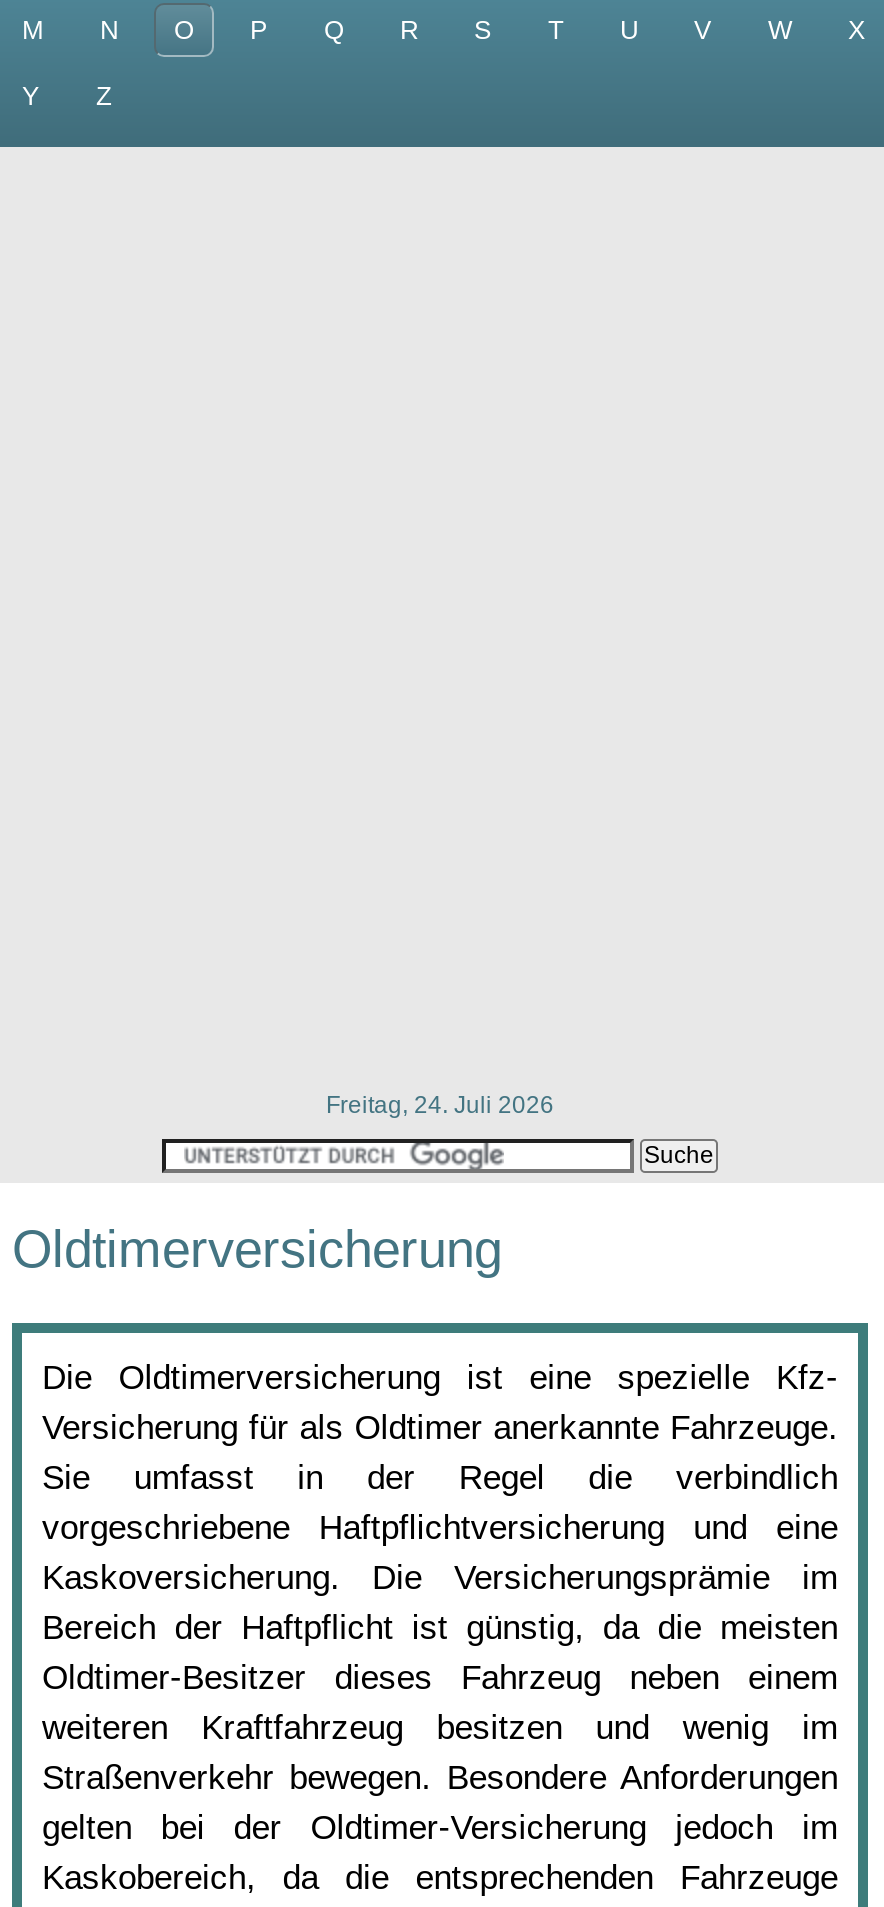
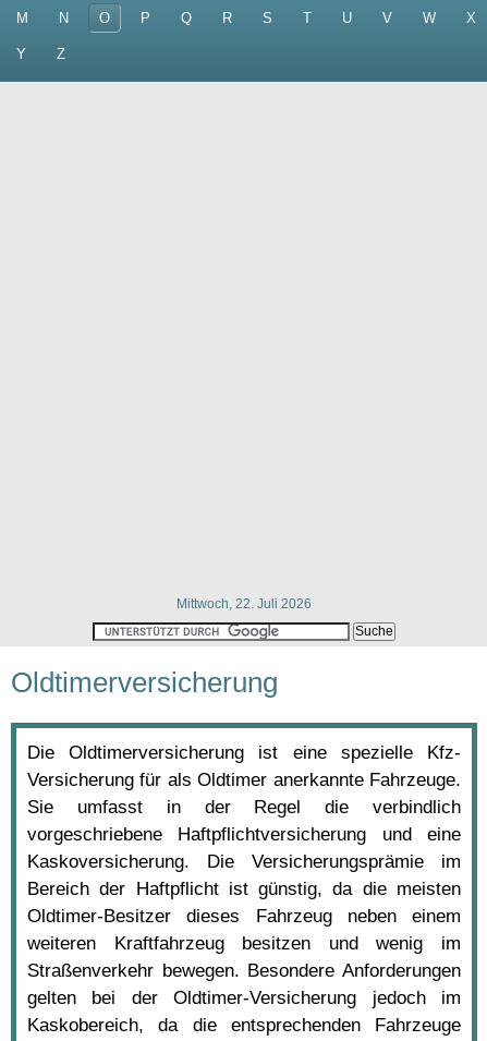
- Freitag, 24. Juli 2026
+ Mittwoch, 22. Juli 2026
